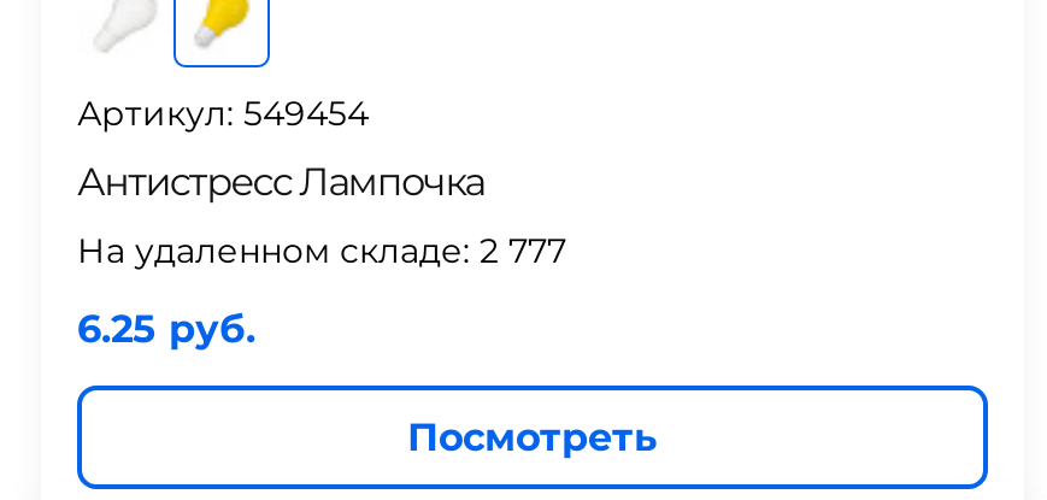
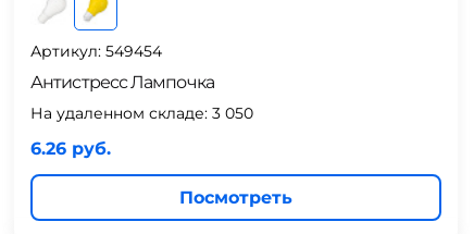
- На удаленном складе: 2 777
+ На удаленном складе: 3 050

- 6.25 руб.
+ 6.26 руб.
